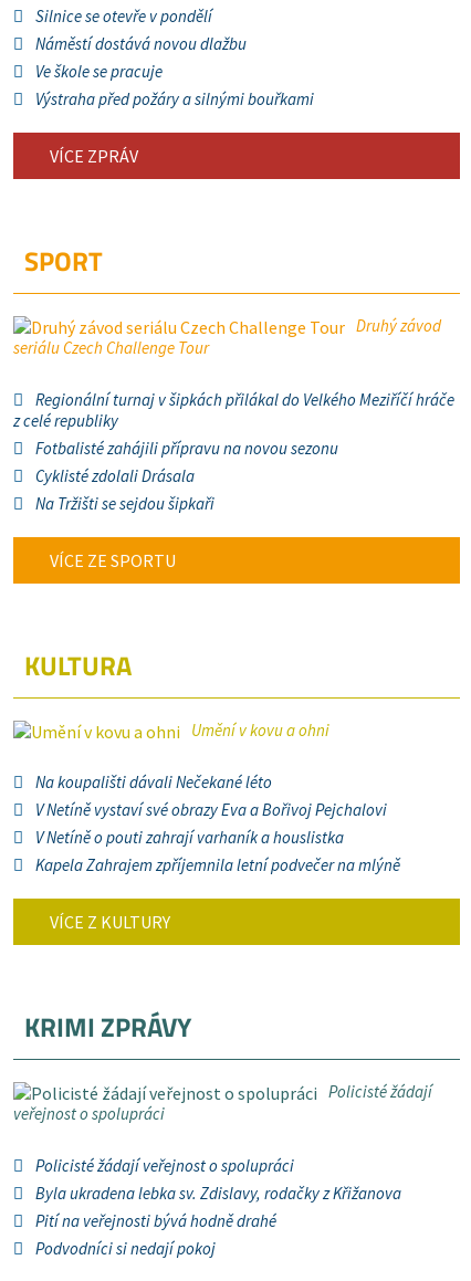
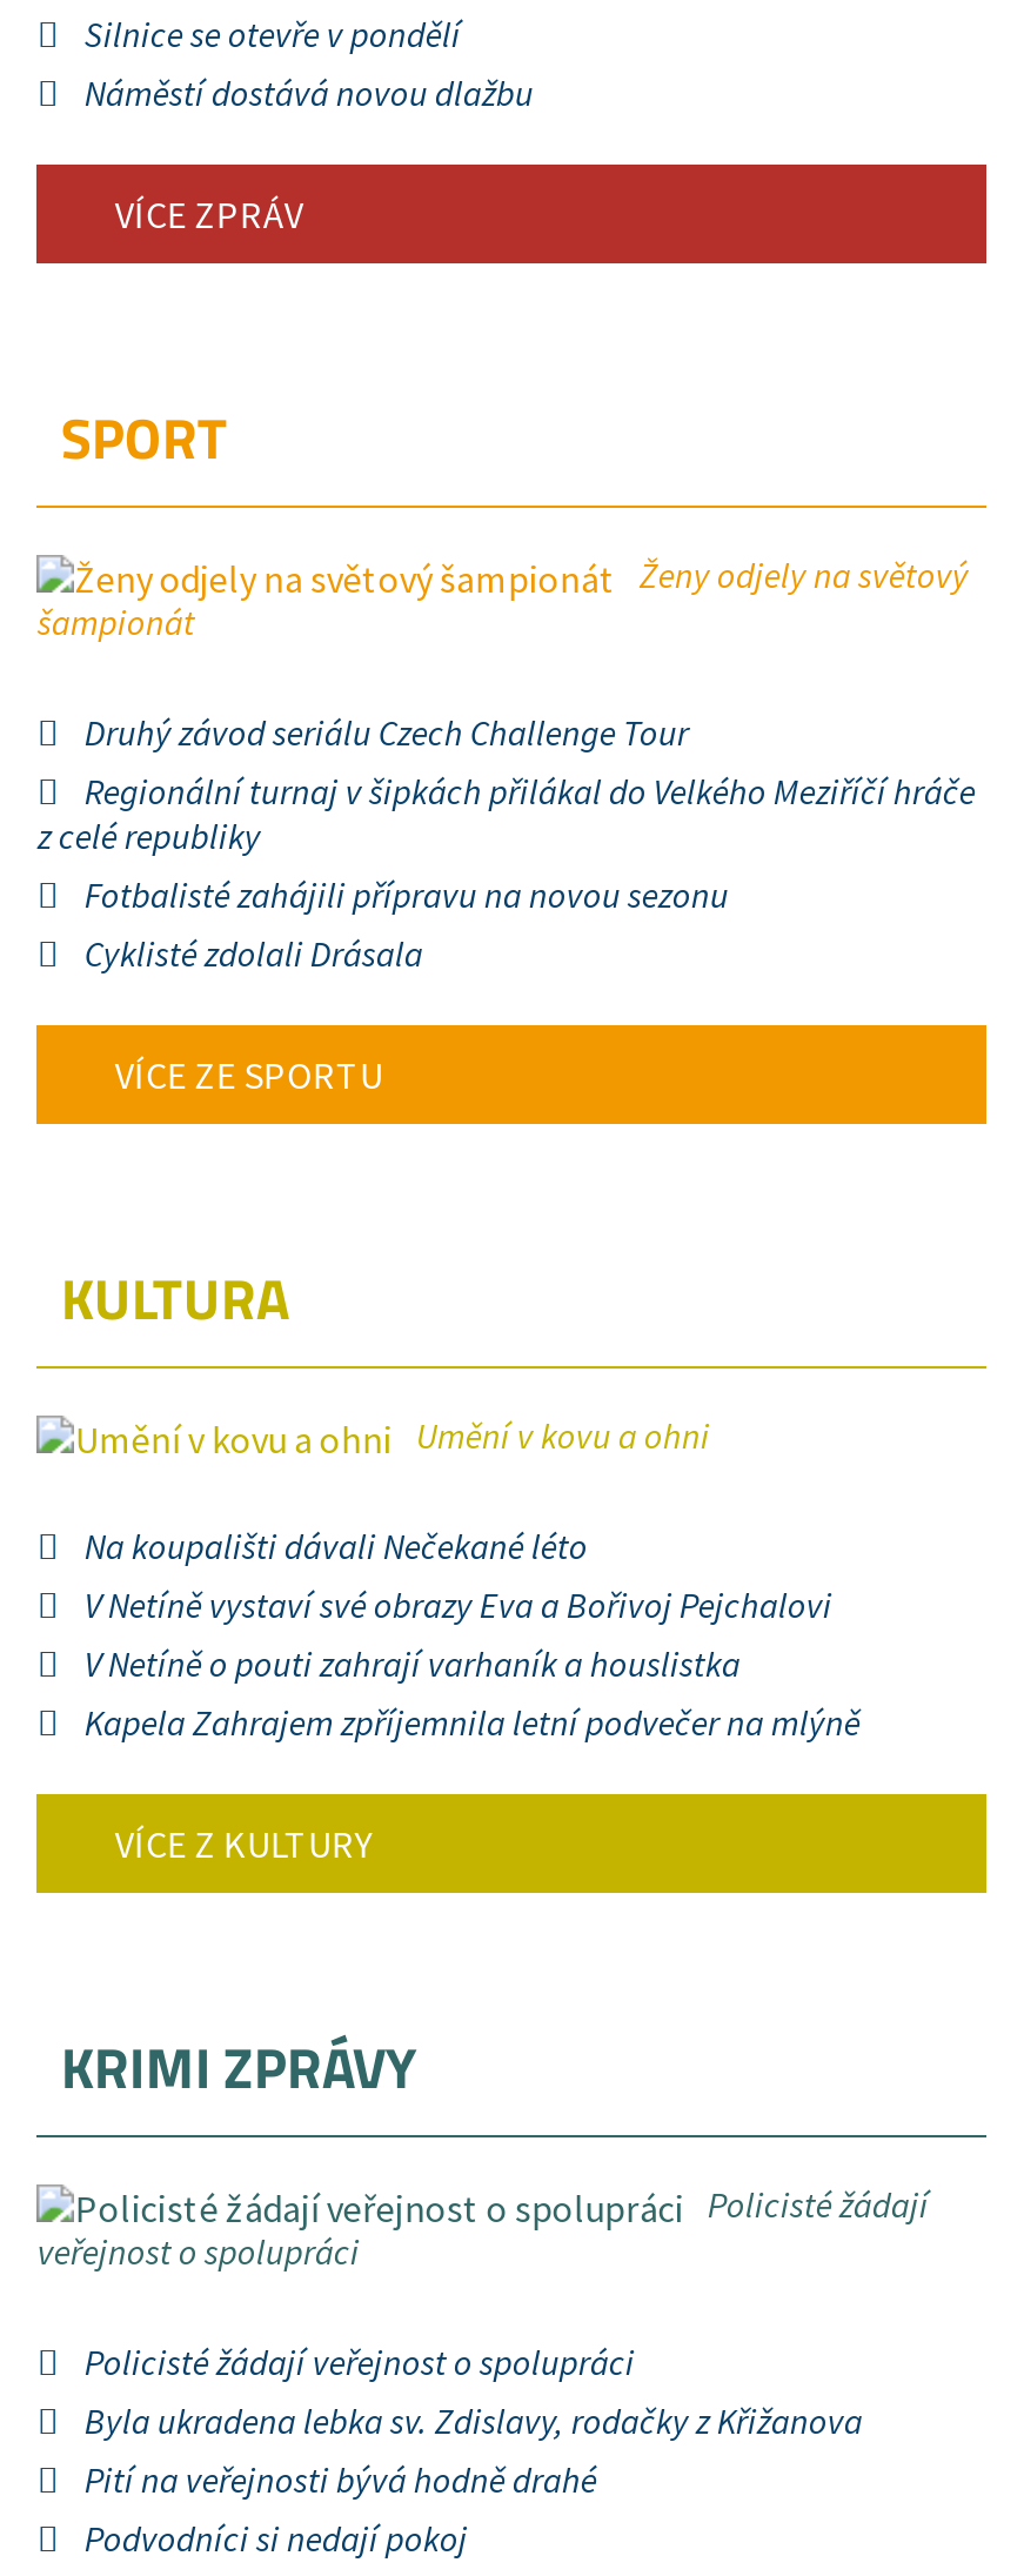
- Ve škole se pracuje
- Výstraha před požáry a silnými bouřkami

- Druhý závod
- seriálu Czech Challenge Tour
+ Ženy odjely na světový
+ šampionát
+ Druhý závod seriálu Czech Challenge Tour

- Na Tržišti se sejdou šipkaři
